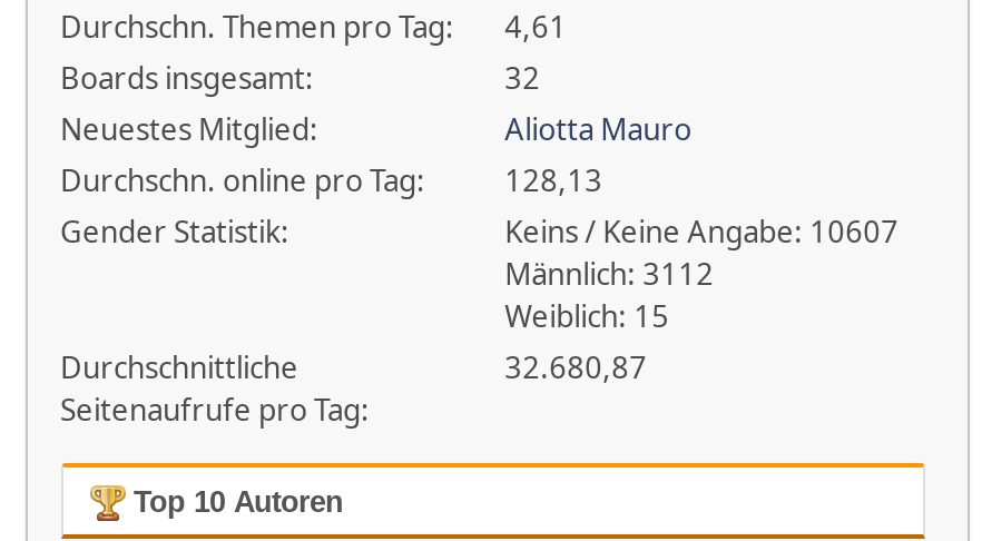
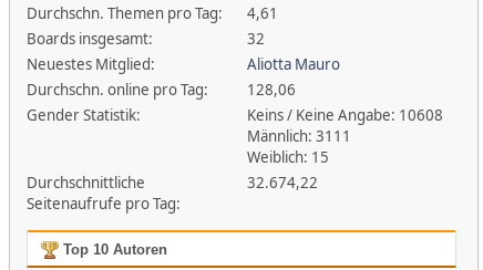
- Durchschn. online pro Tag: 128,13
+ Durchschn. online pro Tag: 128,06

- Keins / Keine Angabe: 10607
+ Keins / Keine Angabe: 10608

- Männlich: 3112
+ Männlich: 3111

- 32.680,87
+ 32.674,22
